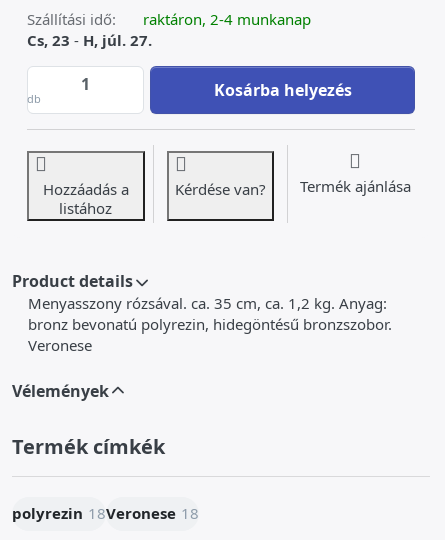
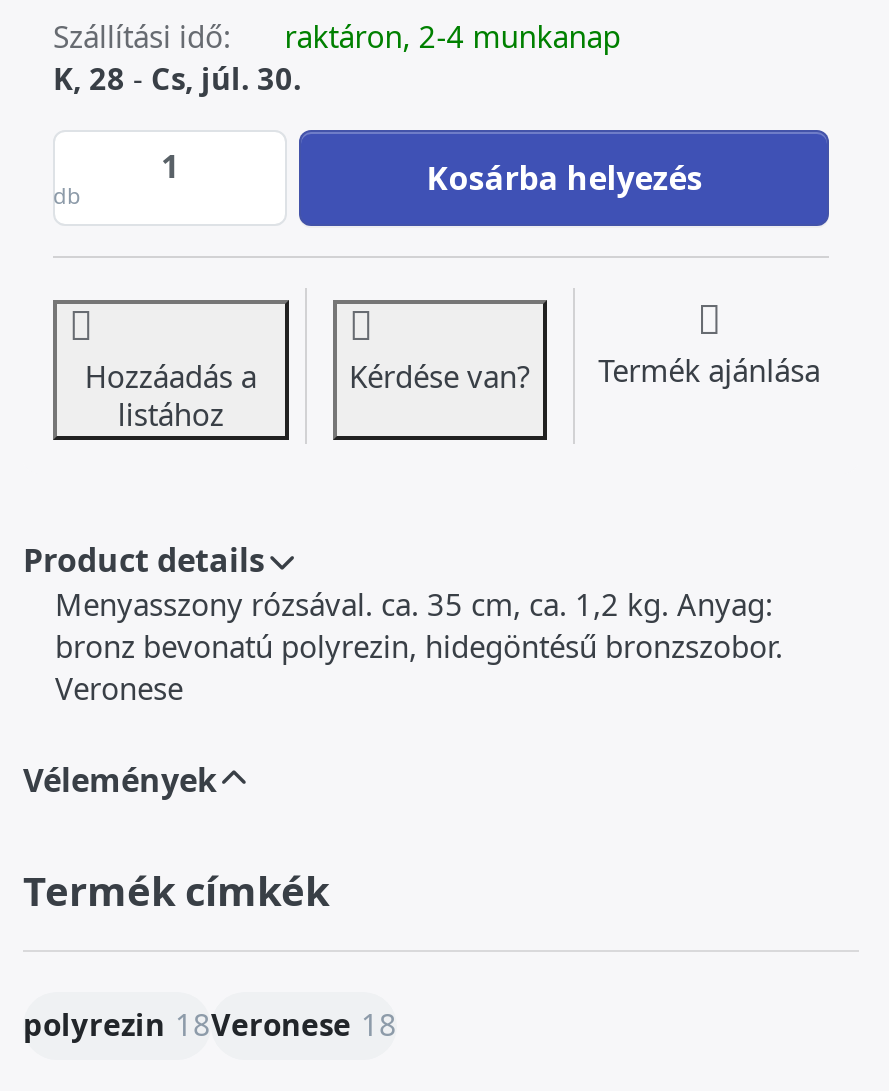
- Cs, 23 - H, júl. 27.
+ K, 28 - Cs, júl. 30.
